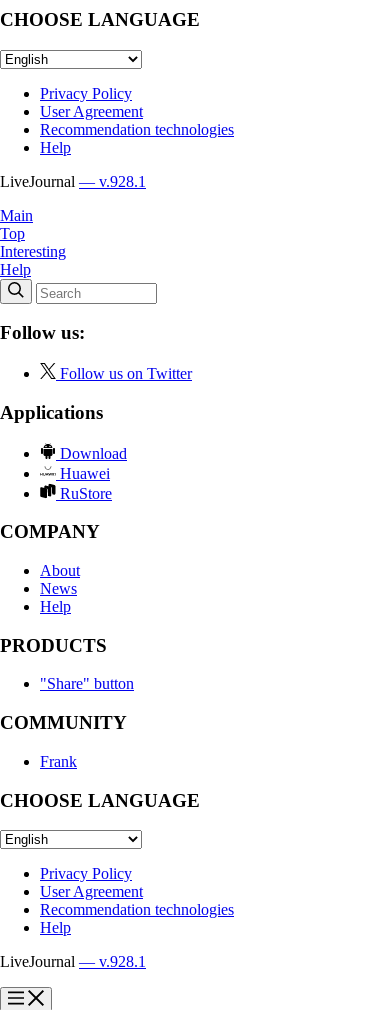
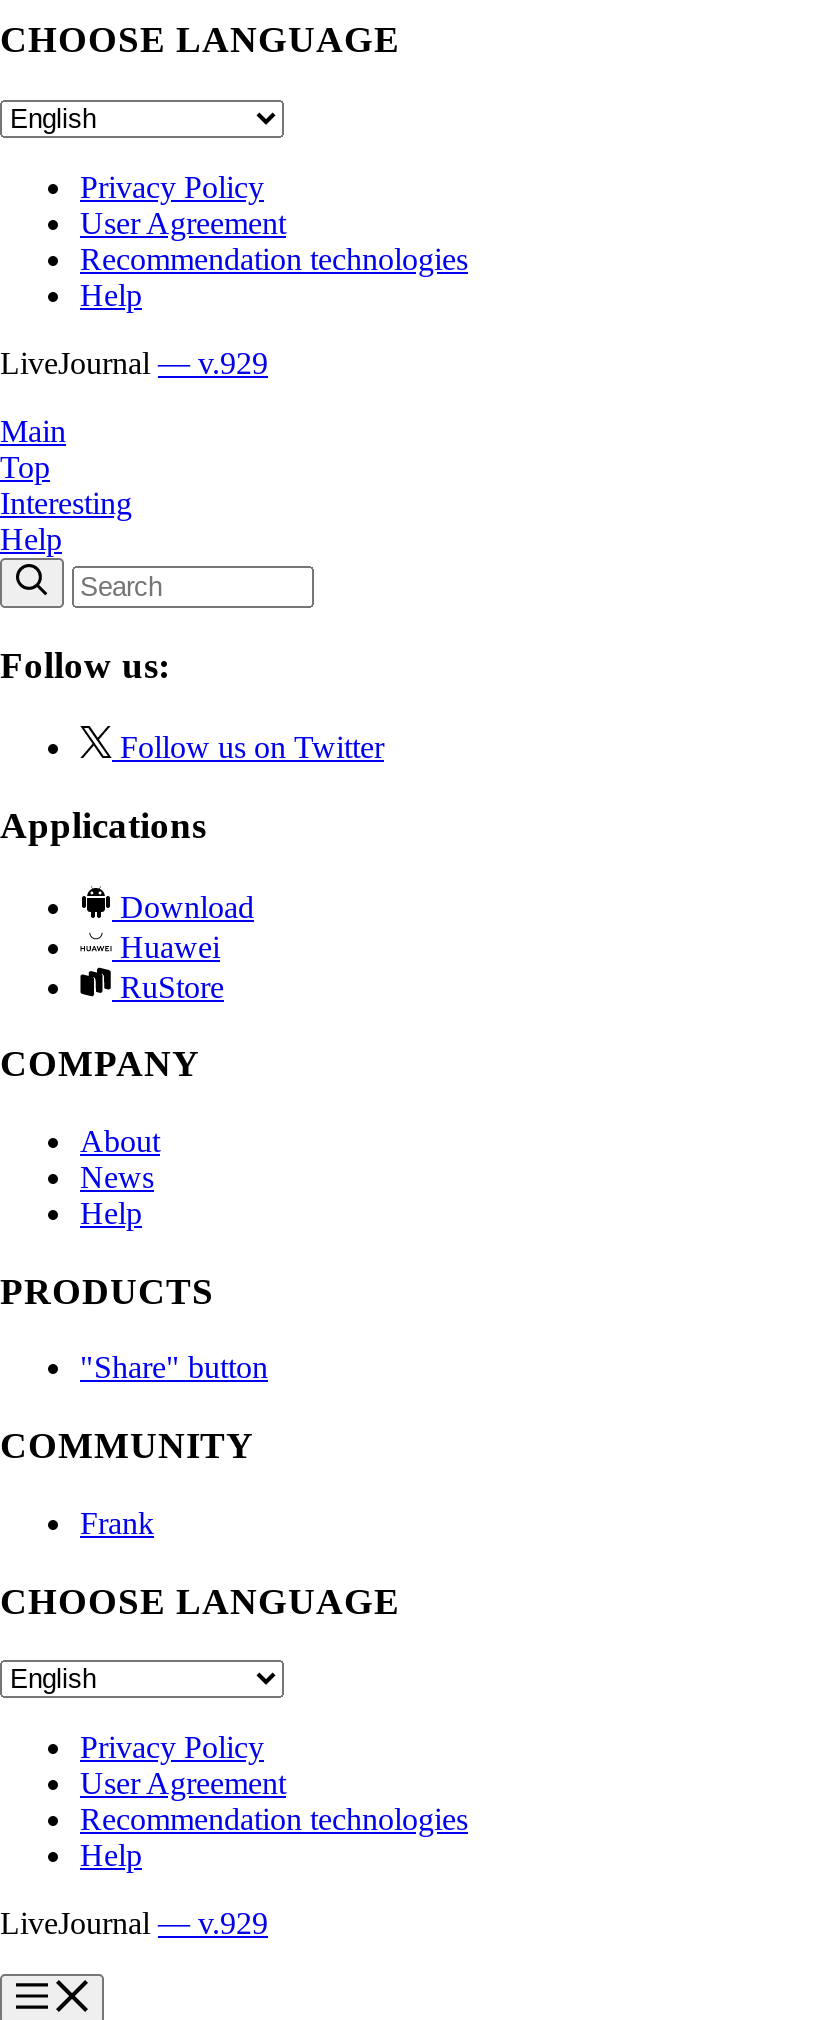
- LiveJournal — v.928.1
+ LiveJournal — v.929

- LiveJournal — v.928.1
+ LiveJournal — v.929
